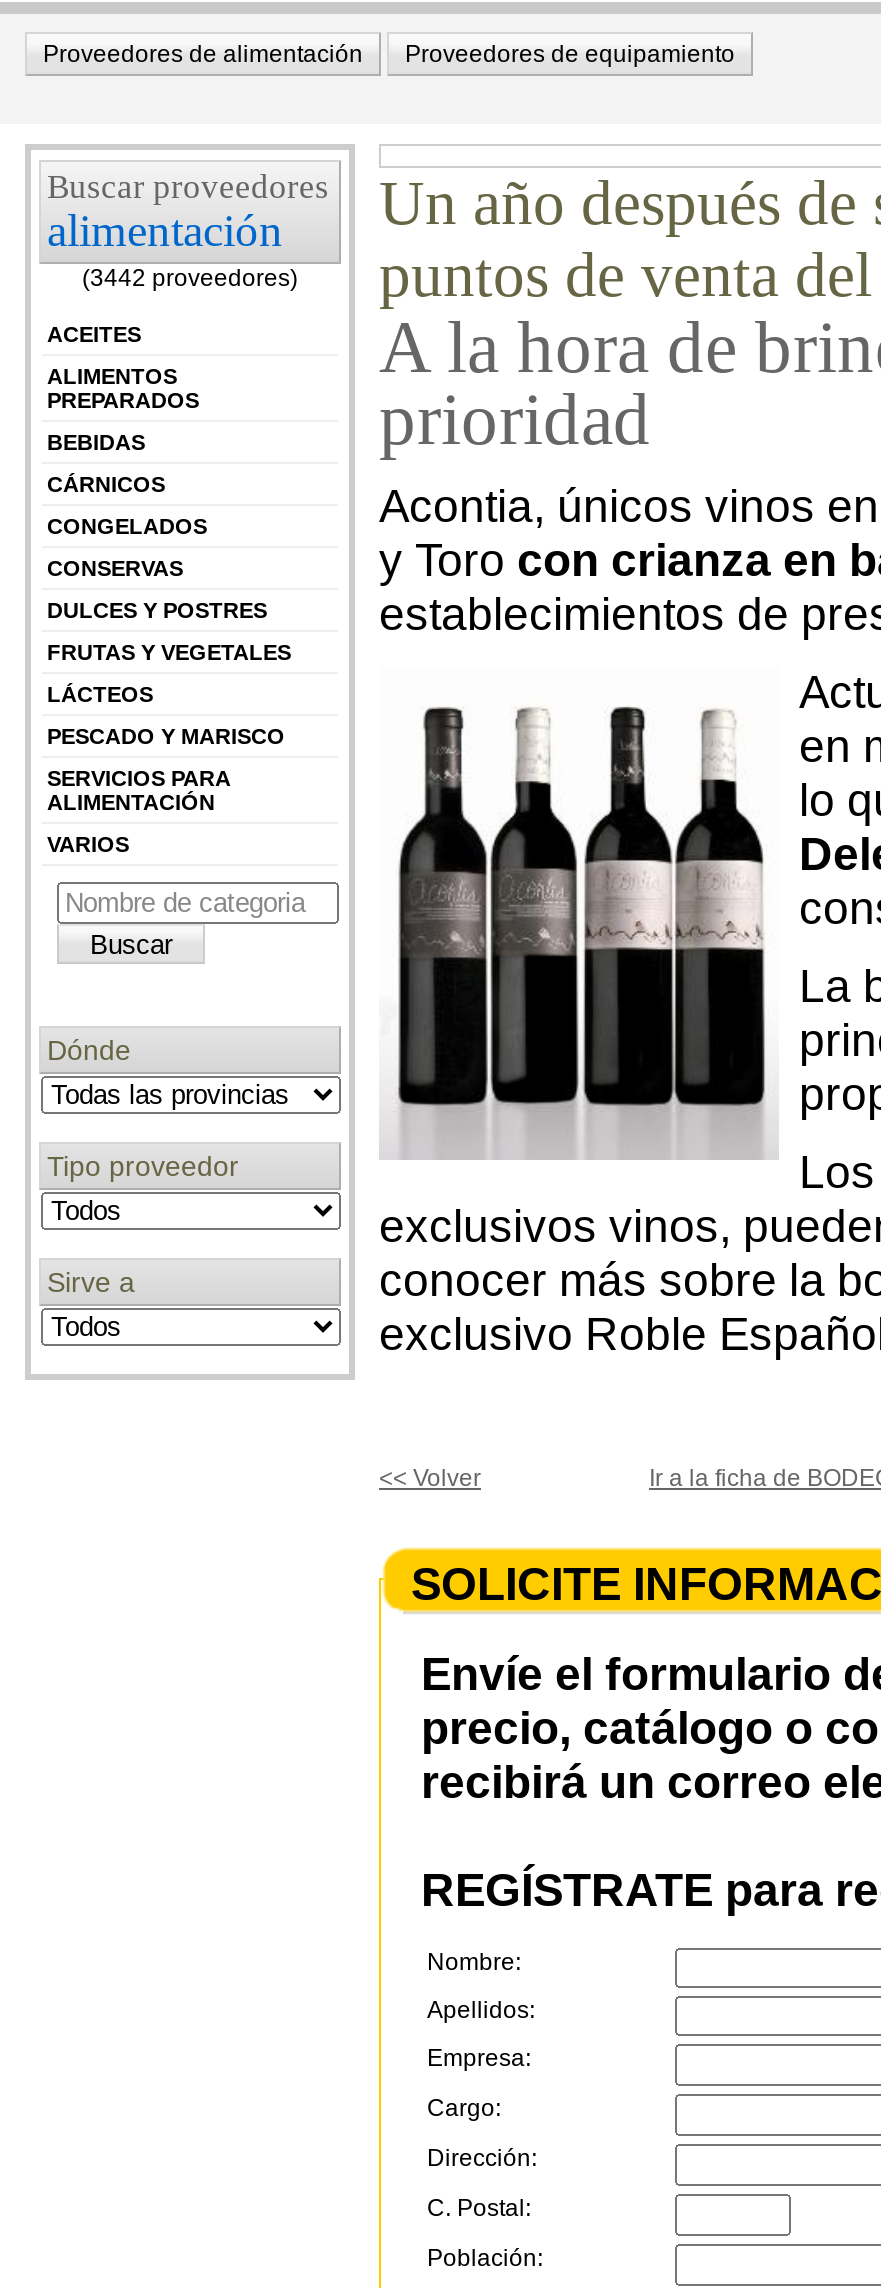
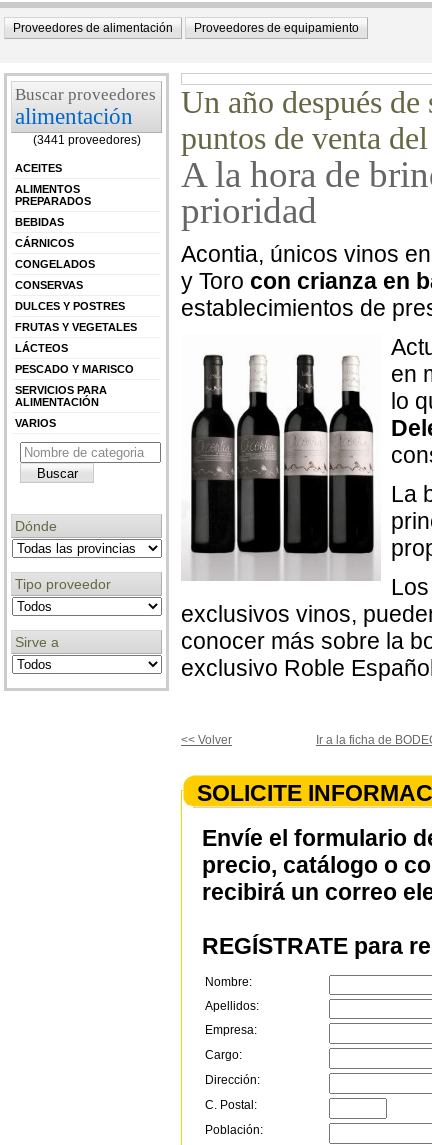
- (3442 proveedores)
+ (3441 proveedores)
